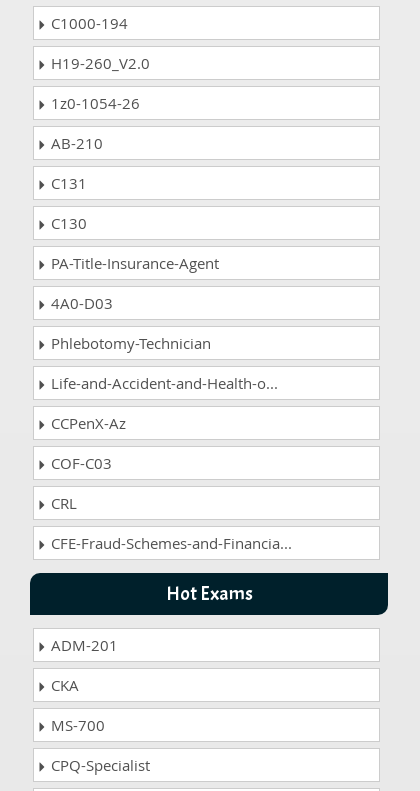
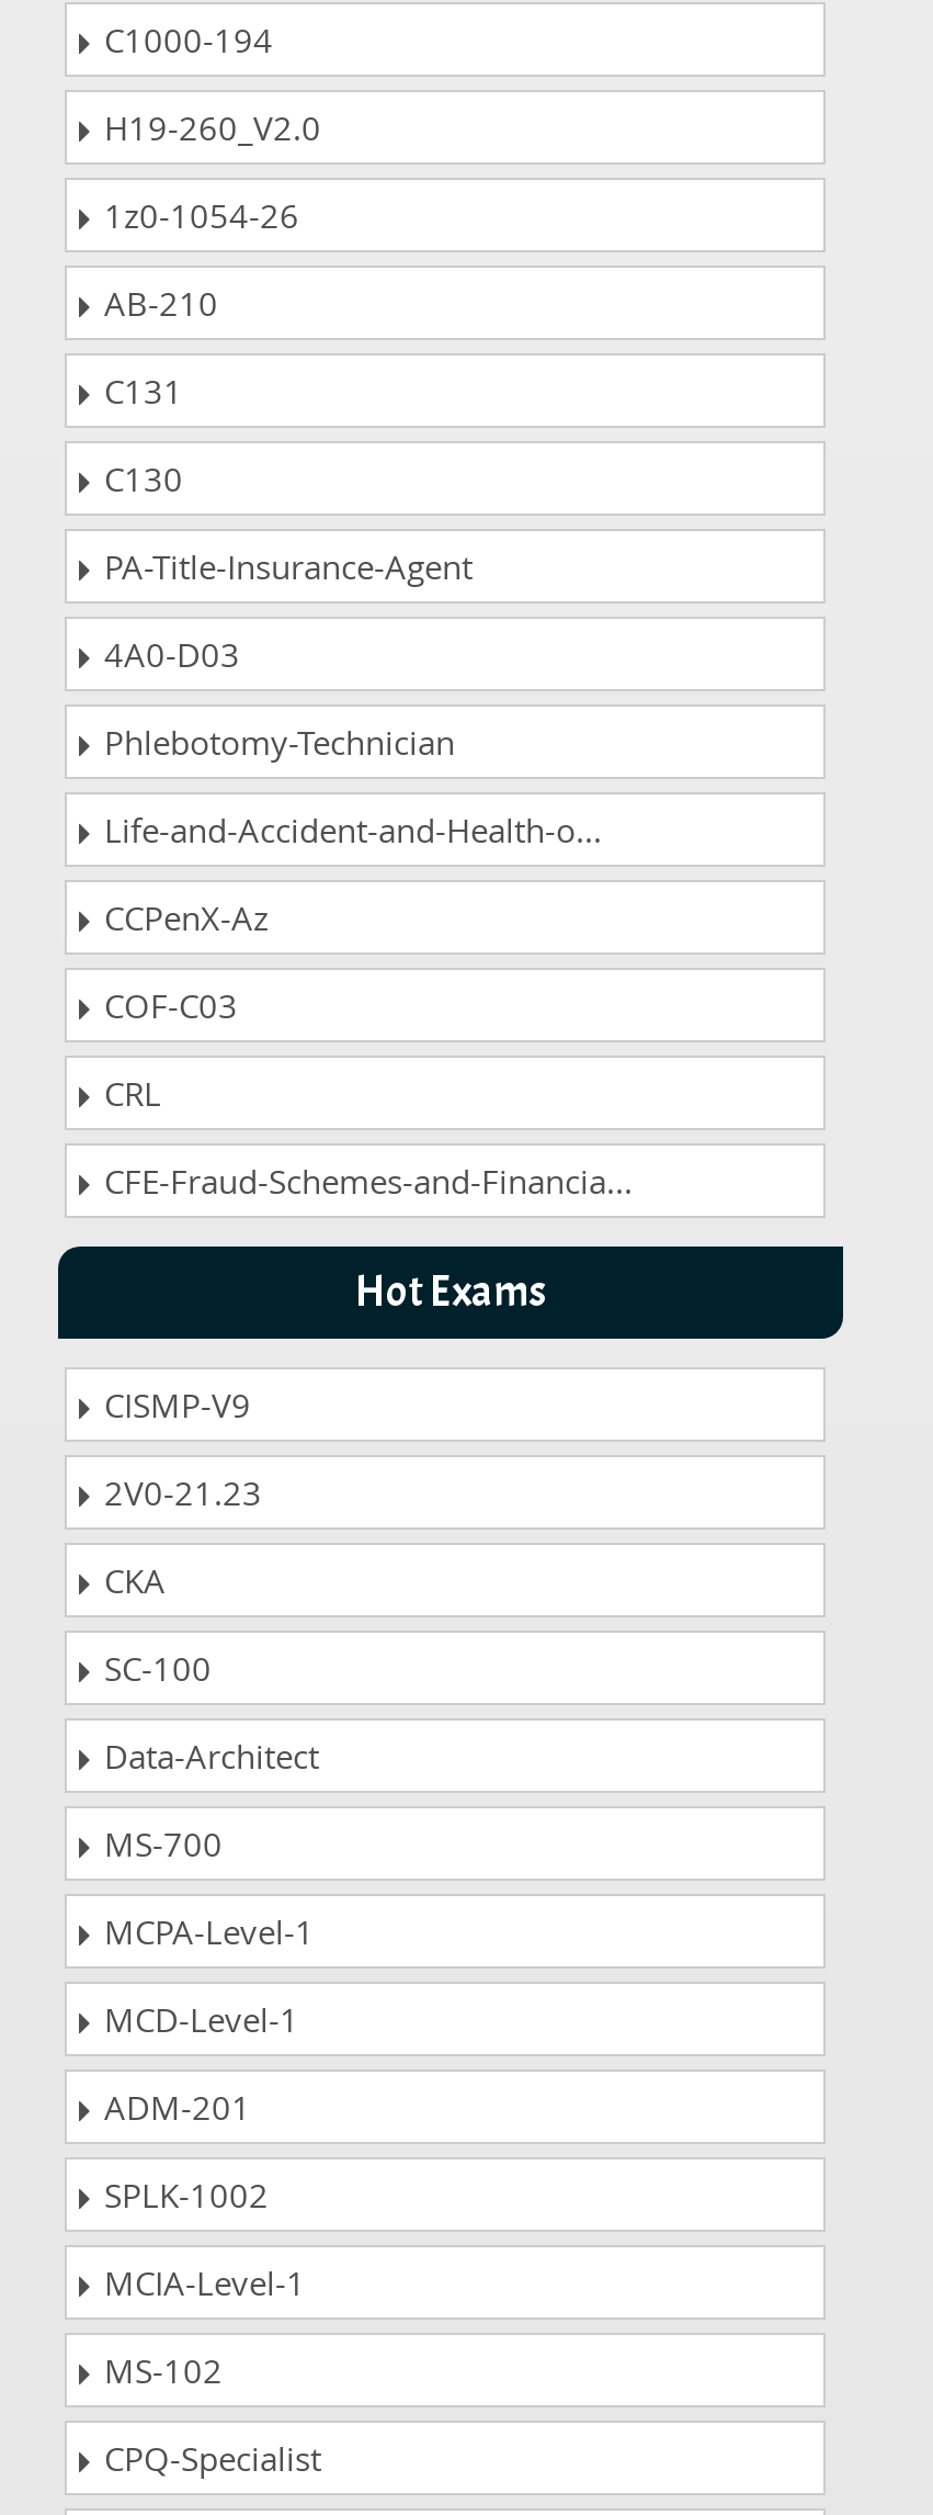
+ CISMP-V9
+ 2V0-21.23
+ CKA
+ SC-100
+ Data-Architect
+ MS-700
+ MCPA-Level-1
+ MCD-Level-1

- CKA
- MS-700
+ SPLK-1002
+ MCIA-Level-1
+ MS-102
